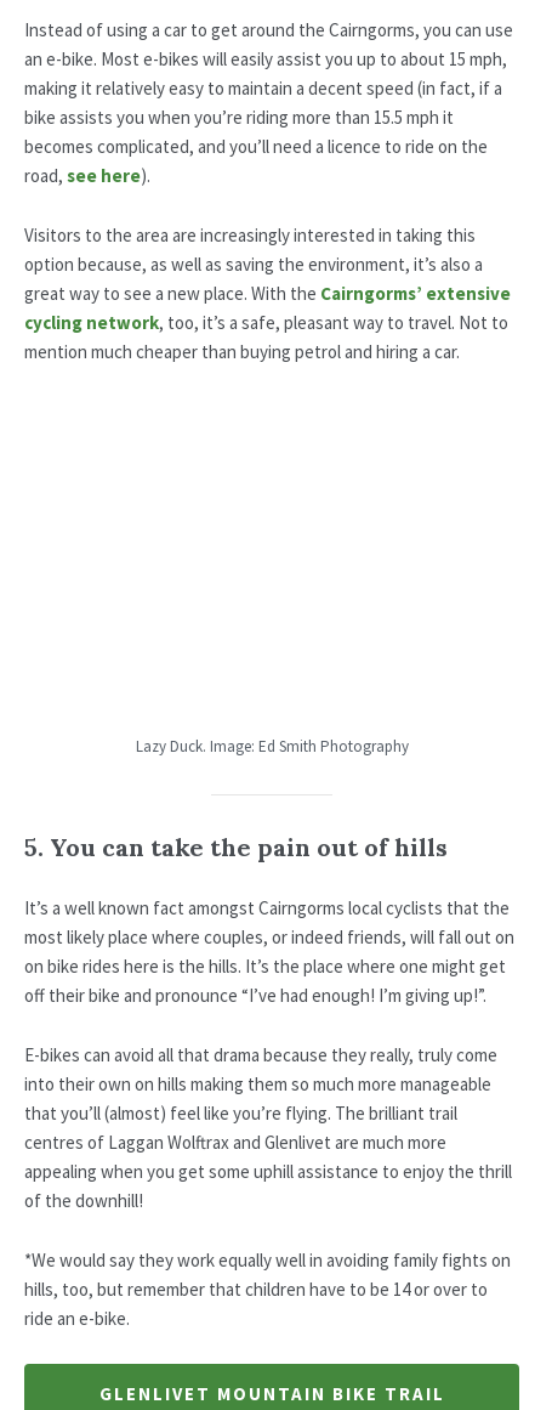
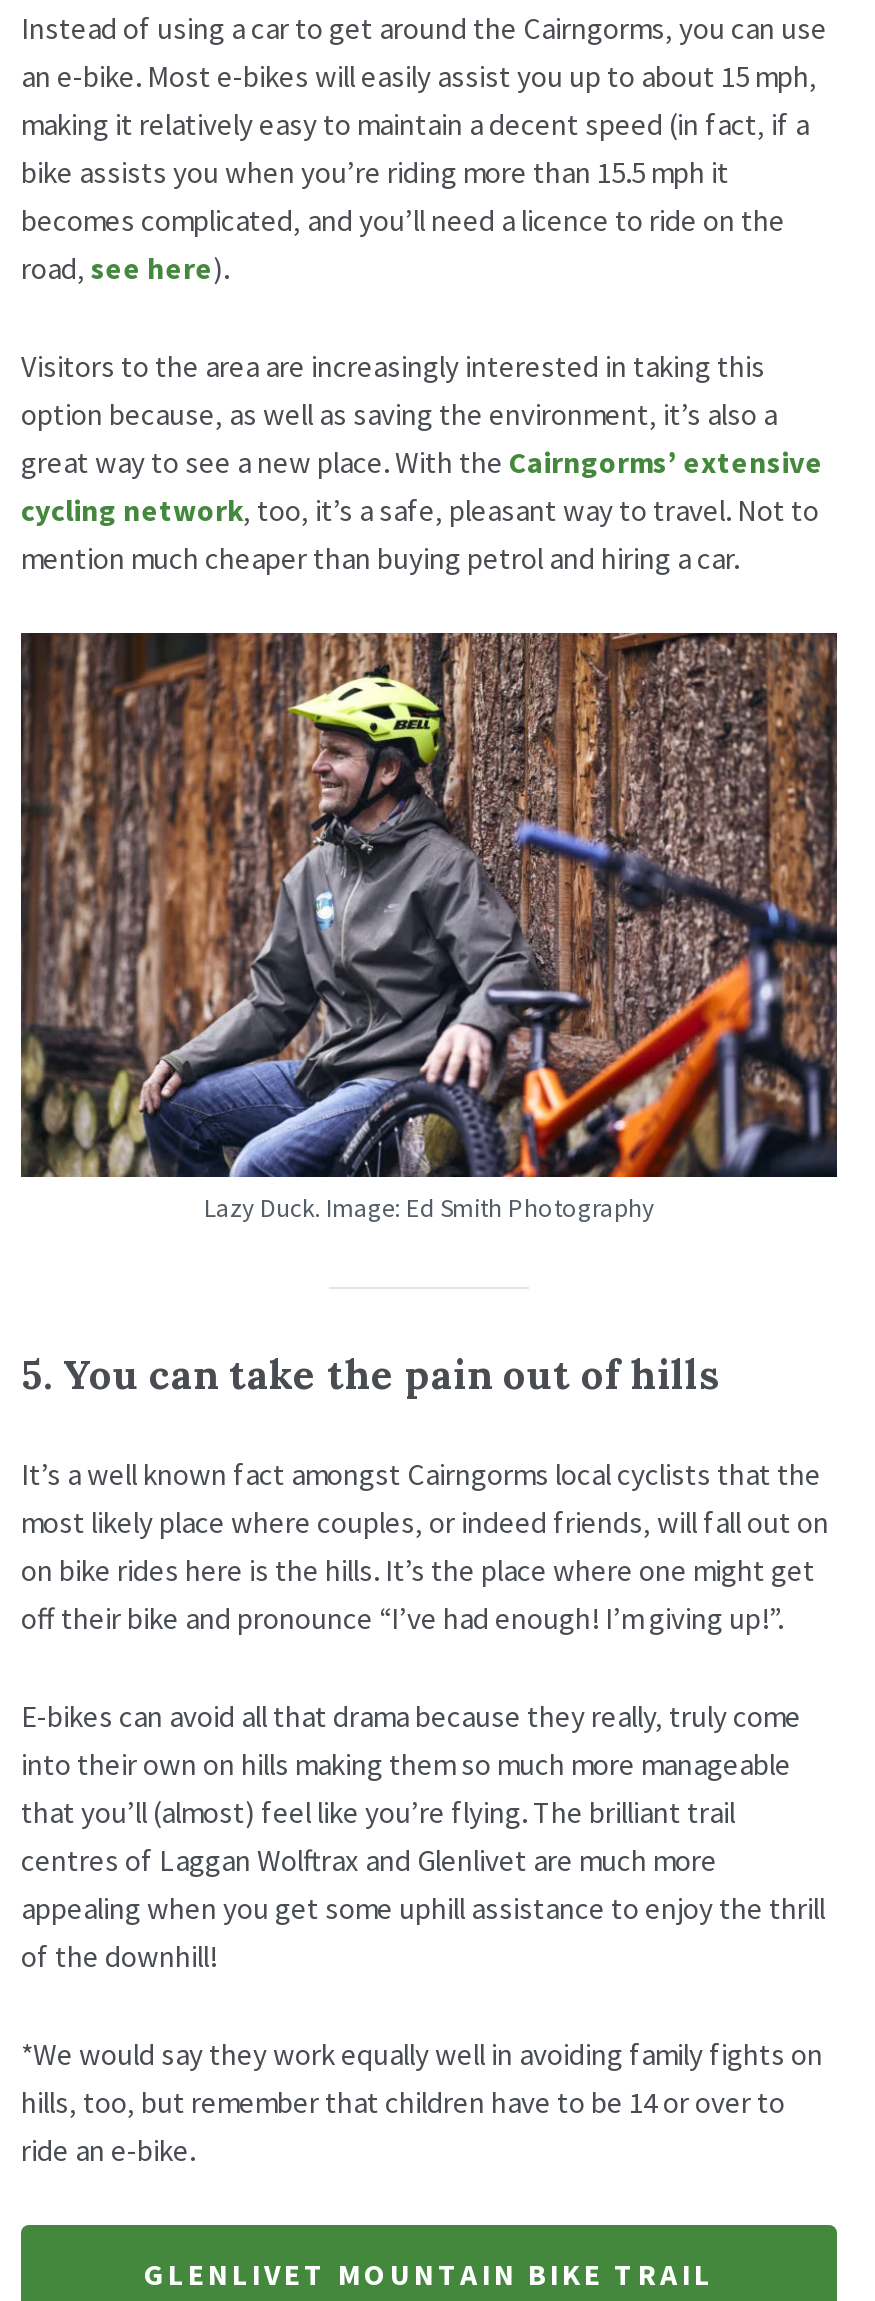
+ [image]
